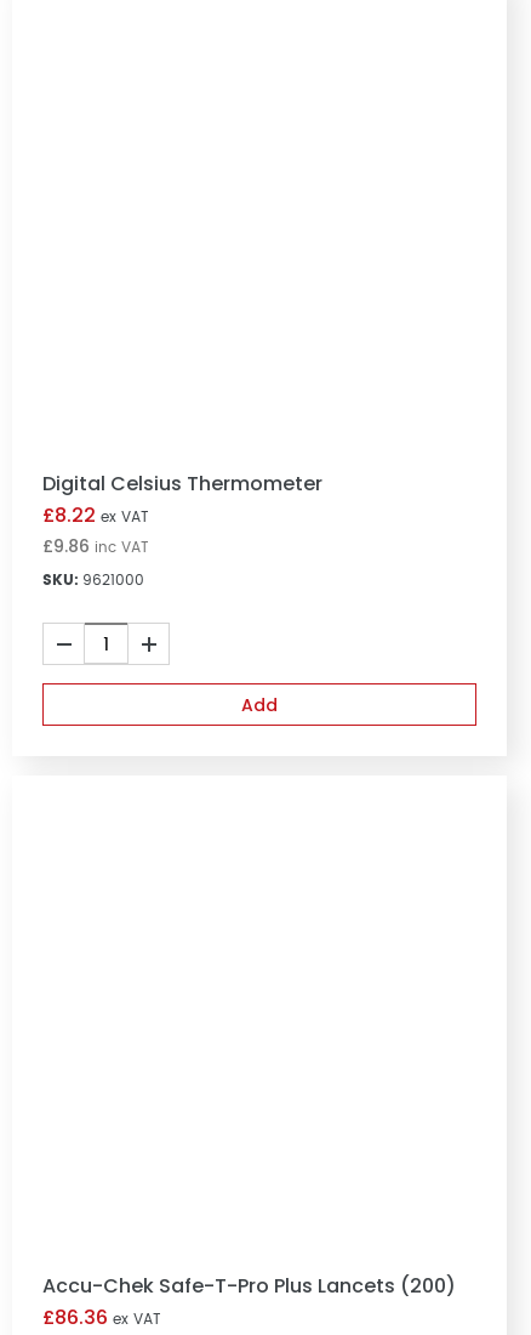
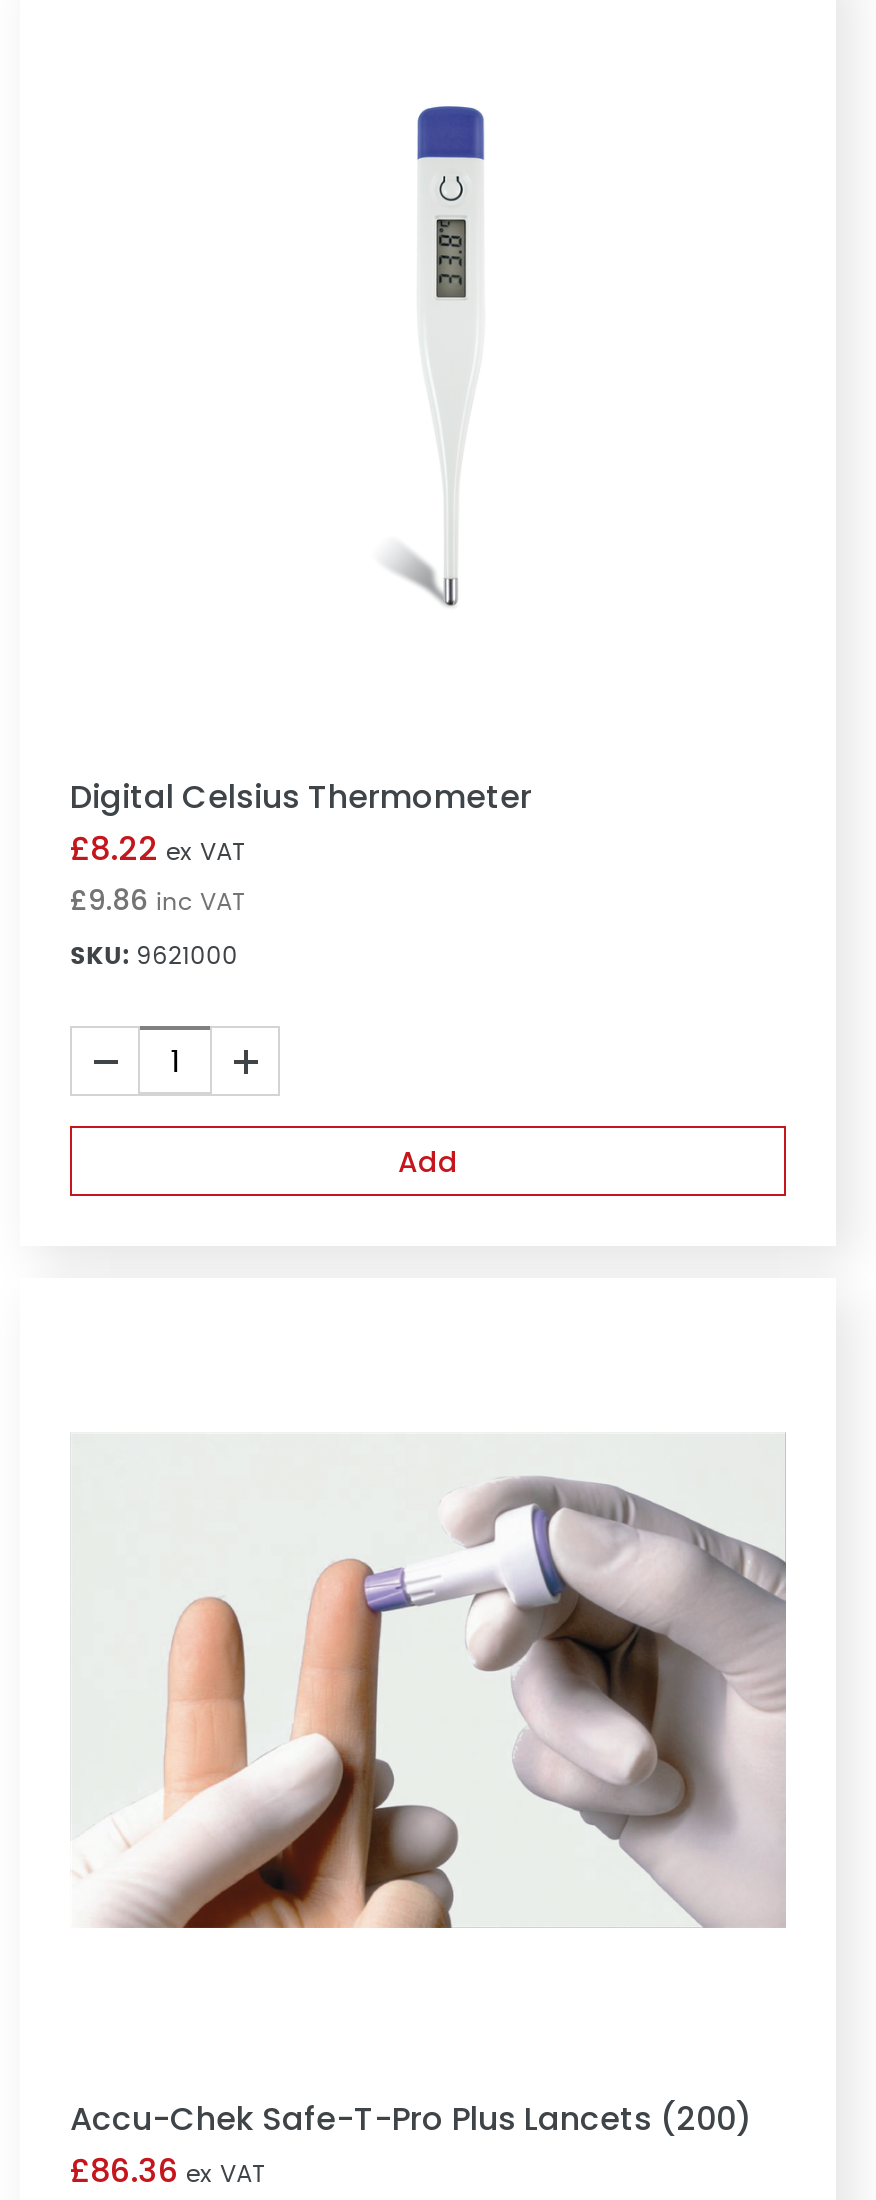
+ [image]

+ [image]
